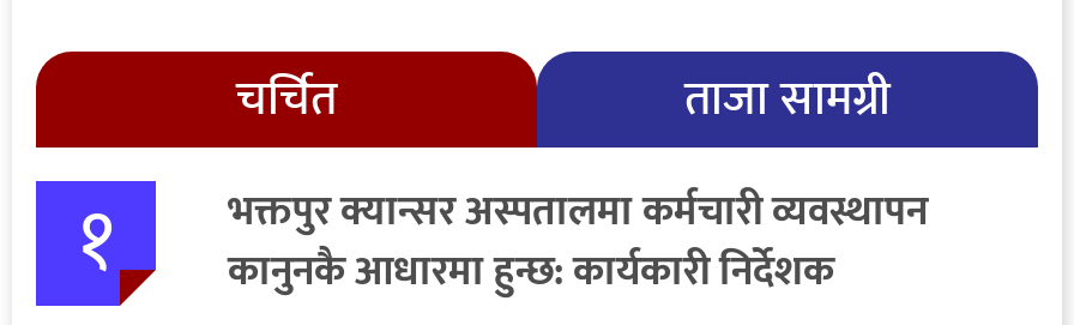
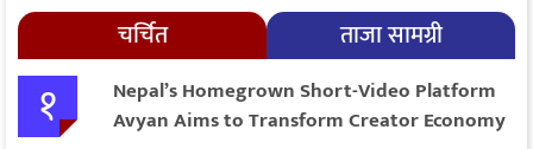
- भक्तपुर क्यान्सर अस्पतालमा कर्मचारी व्यवस्थापन
- कानुनकै आधारमा हुन्छ: कार्यकारी निर्देशक
+ Nepal’s Homegrown Short-Video Platform
+ Avyan Aims to Transform Creator Economy
